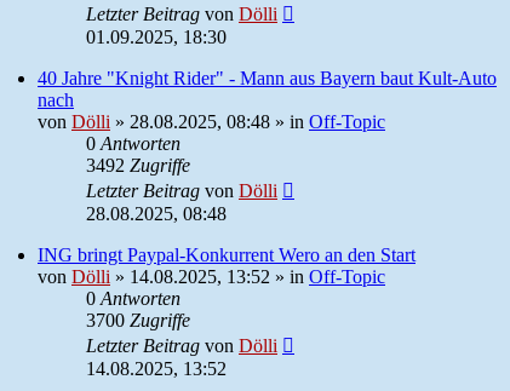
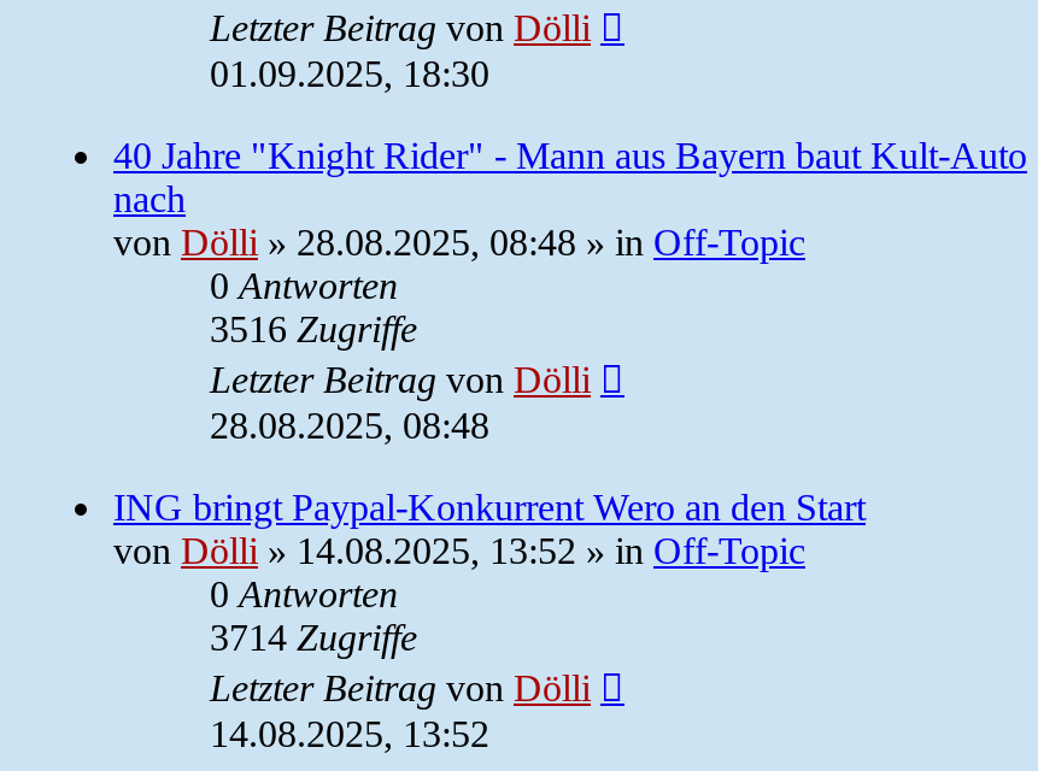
- 3492 Zugriffe
+ 3516 Zugriffe

- 3700 Zugriffe
+ 3714 Zugriffe
